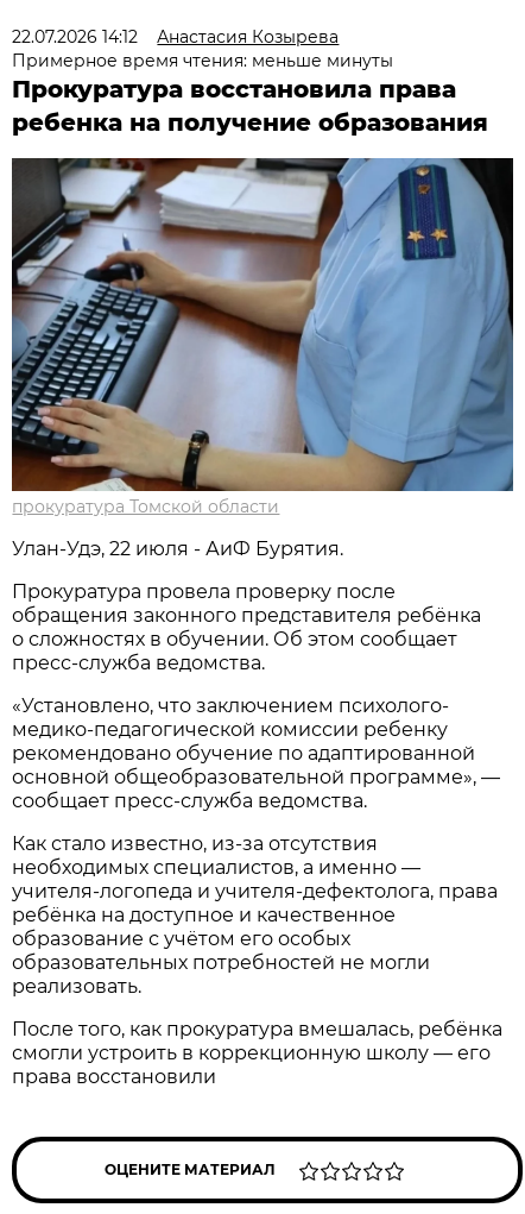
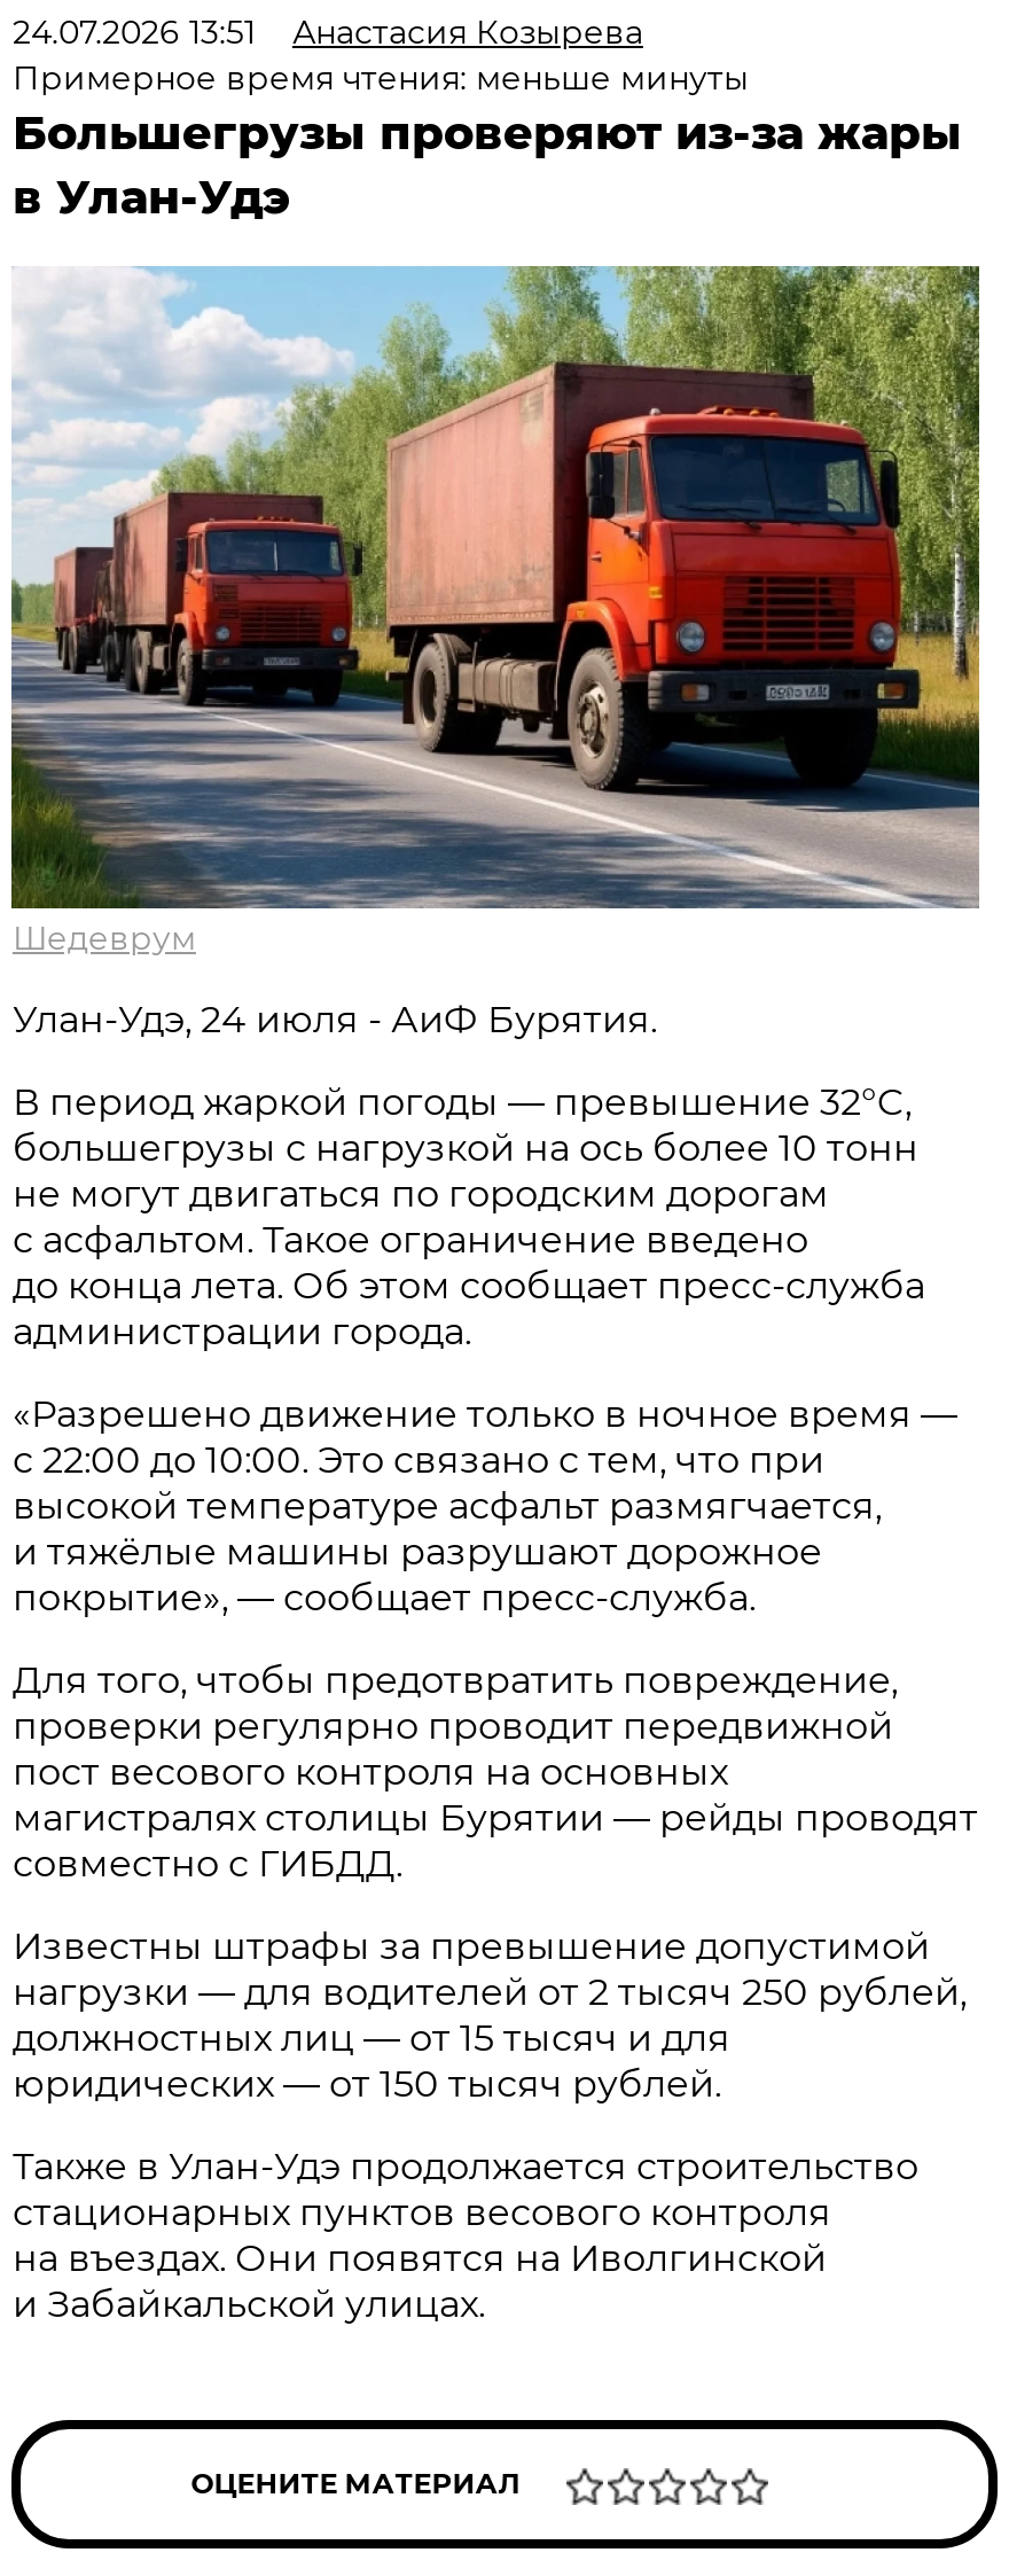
- 22.07.2026 14:12 Анастасия Козырева
+ 24.07.2026 13:51 Анастасия Козырева

- Прокуратура восстановила права
- ребенка на получение образования
+ Большегрузы проверяют из-за жары
+ в Улан-Удэ

- [image]
- прокуратура Томской области
- Улан-Удэ, 22 июля - АиФ Бурятия.
- Прокуратура провела проверку после
- обращения законного представителя ребёнка
- о сложностях в обучении. Об этом сообщает
- пресс-служба ведомства.
- «Установлено, что заключением психолого-
- медико-педагогической комиссии ребенку
- рекомендовано обучение по адаптированной
- основной общеобразовательной программе», —
- сообщает пресс-служба ведомства.
- Как стало известно, из-за отсутствия
- необходимых специалистов, а именно —
- учителя-логопеда и учителя-дефектолога, права
- ребёнка на доступное и качественное
- образование с учётом его особых
- образовательных потребностей не могли
- реализовать.
- После того, как прокуратура вмешалась, ребёнка
- смогли устроить в коррекционную школу — его
- права восстановили
+ [image]
+ Шедеврум
+ Улан-Удэ, 24 июля - АиФ Бурятия.
+ В период жаркой погоды — превышение 32°C,
+ большегрузы с нагрузкой на ось более 10 тонн
+ не могут двигаться по городским дорогам
+ с асфальтом. Такое ограничение введено
+ до конца лета. Об этом сообщает пресс-служба
+ администрации города.
+ «Разрешено движение только в ночное время —
+ с 22:00 до 10:00. Это связано с тем, что при
+ высокой температуре асфальт размягчается,
+ и тяжёлые машины разрушают дорожное
+ покрытие», — сообщает пресс-служба.
+ Для того, чтобы предотвратить повреждение,
+ проверки регулярно проводит передвижной
+ пост весового контроля на основных
+ магистралях столицы Бурятии — рейды проводят
+ совместно с ГИБДД.
+ Известны штрафы за превышение допустимой
+ нагрузки — для водителей от 2 тысяч 250 рублей,
+ должностных лиц — от 15 тысяч и для
+ юридических — от 150 тысяч рублей.
+ Также в Улан-Удэ продолжается строительство
+ стационарных пунктов весового контроля
+ на въездах. Они появятся на Иволгинской
+ и Забайкальской улицах.
